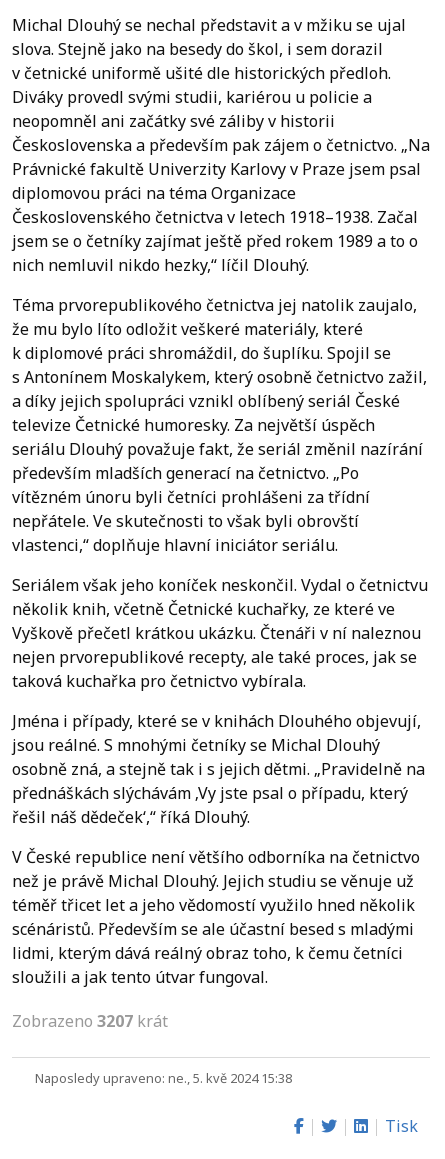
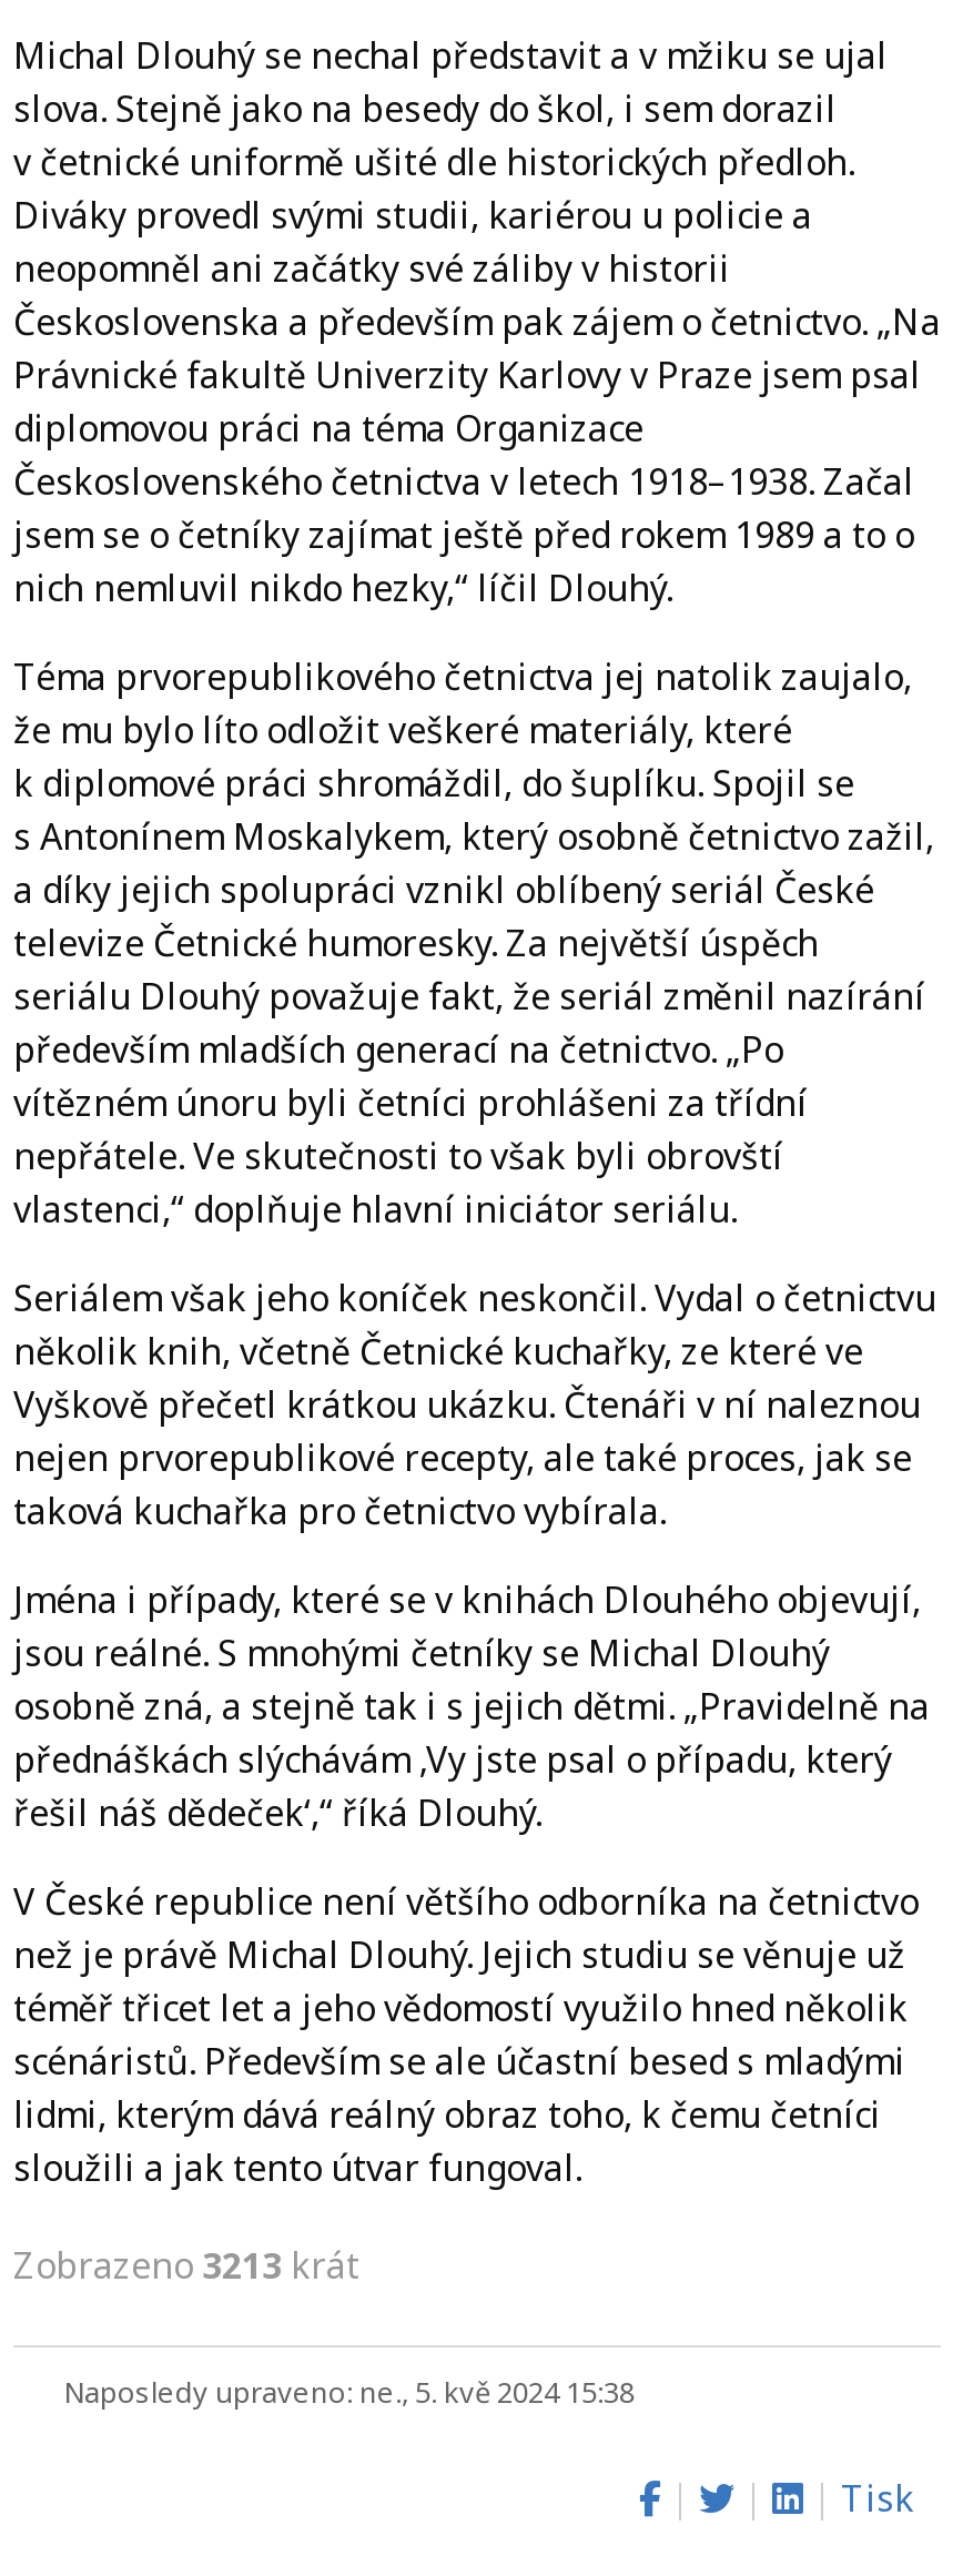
- Zobrazeno 3207 krát
+ Zobrazeno 3213 krát
